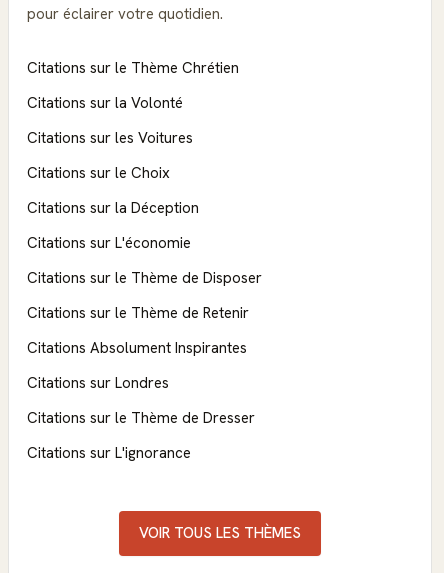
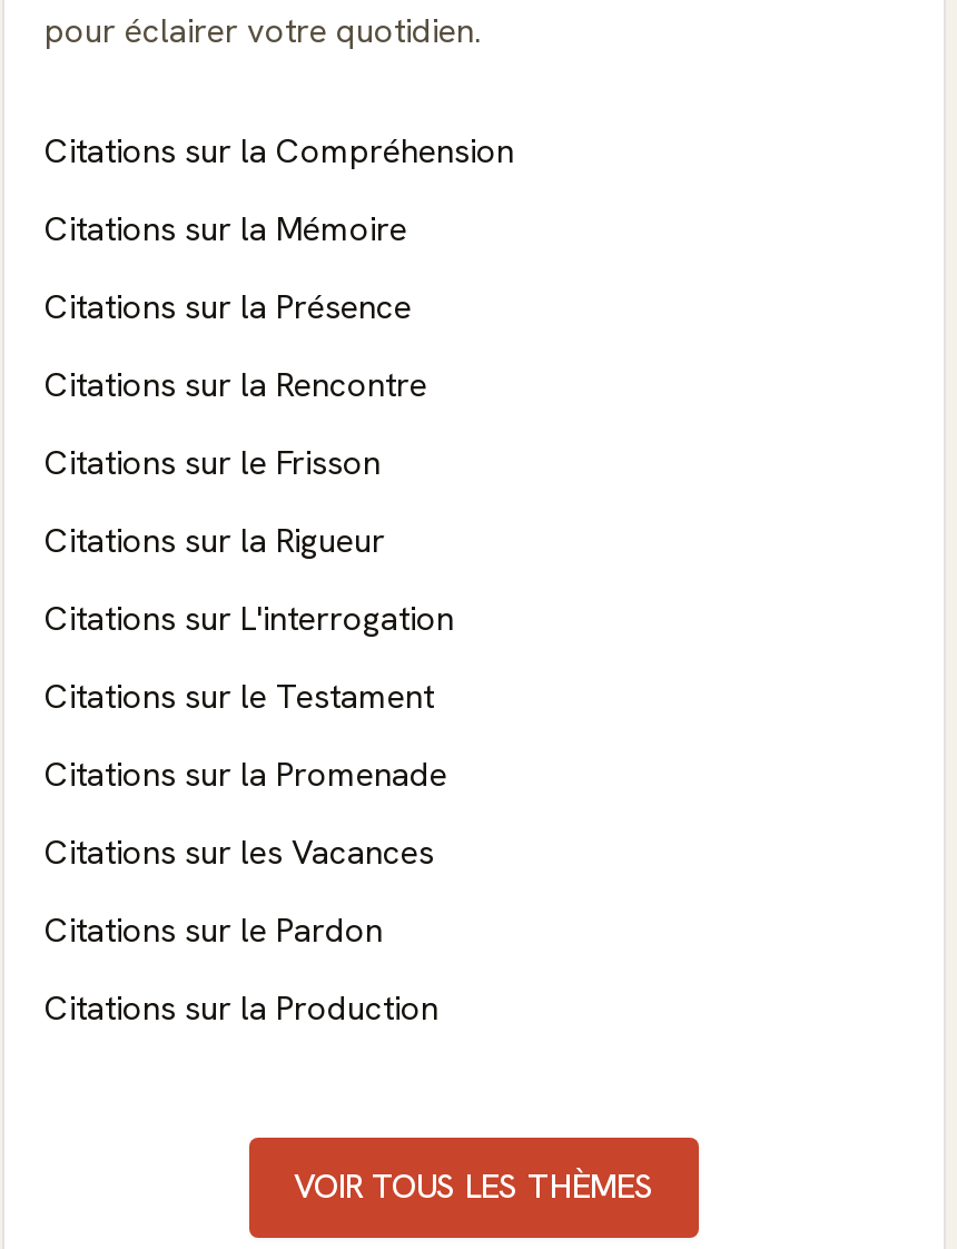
- Citations sur le Thème Chrétien
+ Citations sur la Compréhension

- Citations sur la Volonté
+ Citations sur la Mémoire

- Citations sur les Voitures
+ Citations sur la Présence

- Citations sur le Choix
+ Citations sur la Rencontre

- Citations sur la Déception
+ Citations sur le Frisson

- Citations sur L'économie
+ Citations sur la Rigueur

- Citations sur le Thème de Disposer
+ Citations sur L'interrogation

- Citations sur le Thème de Retenir
+ Citations sur le Testament

- Citations Absolument Inspirantes
+ Citations sur la Promenade

- Citations sur Londres
+ Citations sur les Vacances

- Citations sur le Thème de Dresser
+ Citations sur le Pardon

- Citations sur L'ignorance
+ Citations sur la Production
